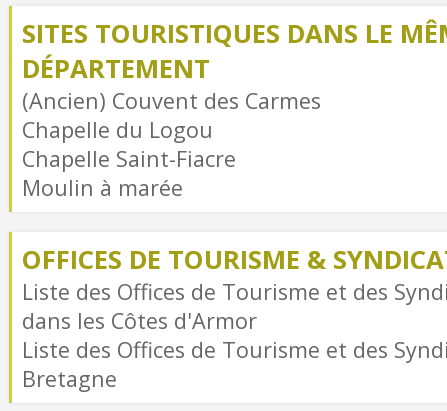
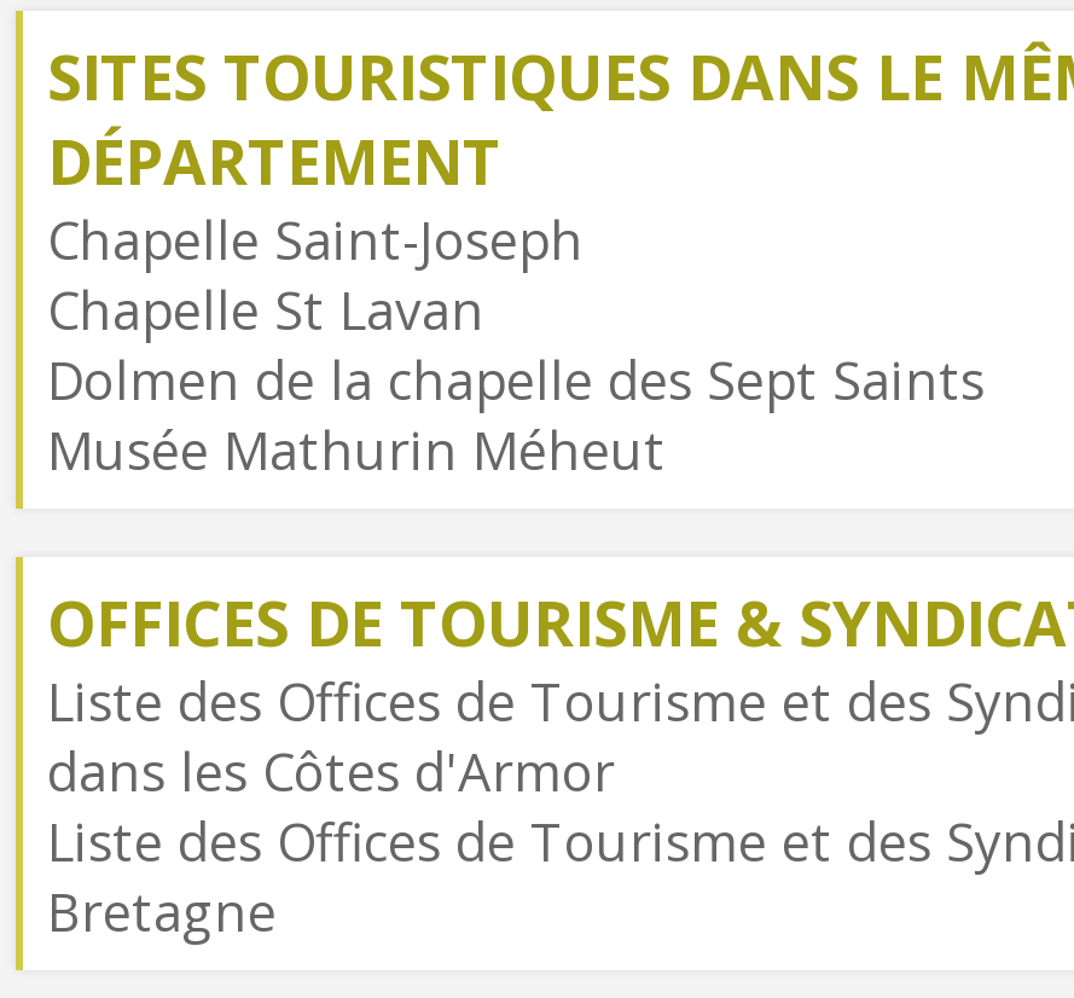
- (Ancien) Couvent des Carmes
- Chapelle du Logou
- Chapelle Saint-Fiacre
- Moulin à marée
+ Chapelle Saint-Joseph
+ Chapelle St Lavan
+ Dolmen de la chapelle des Sept Saints
+ Musée Mathurin Méheut
